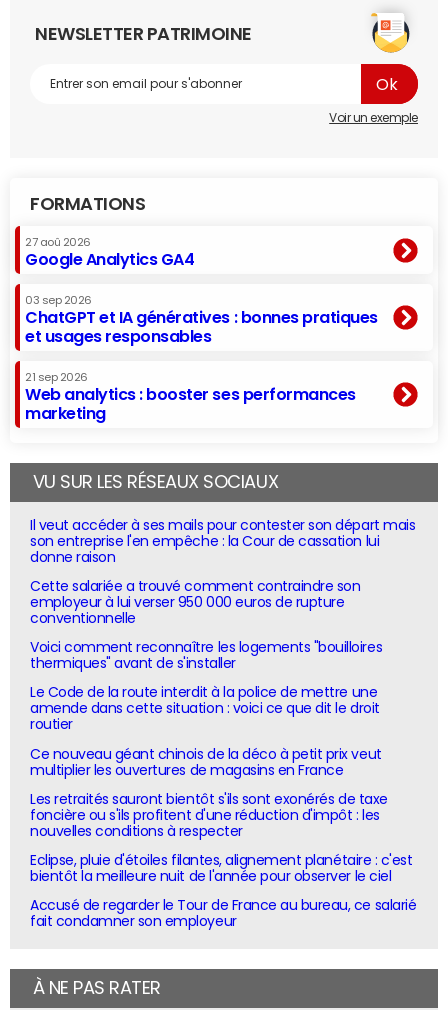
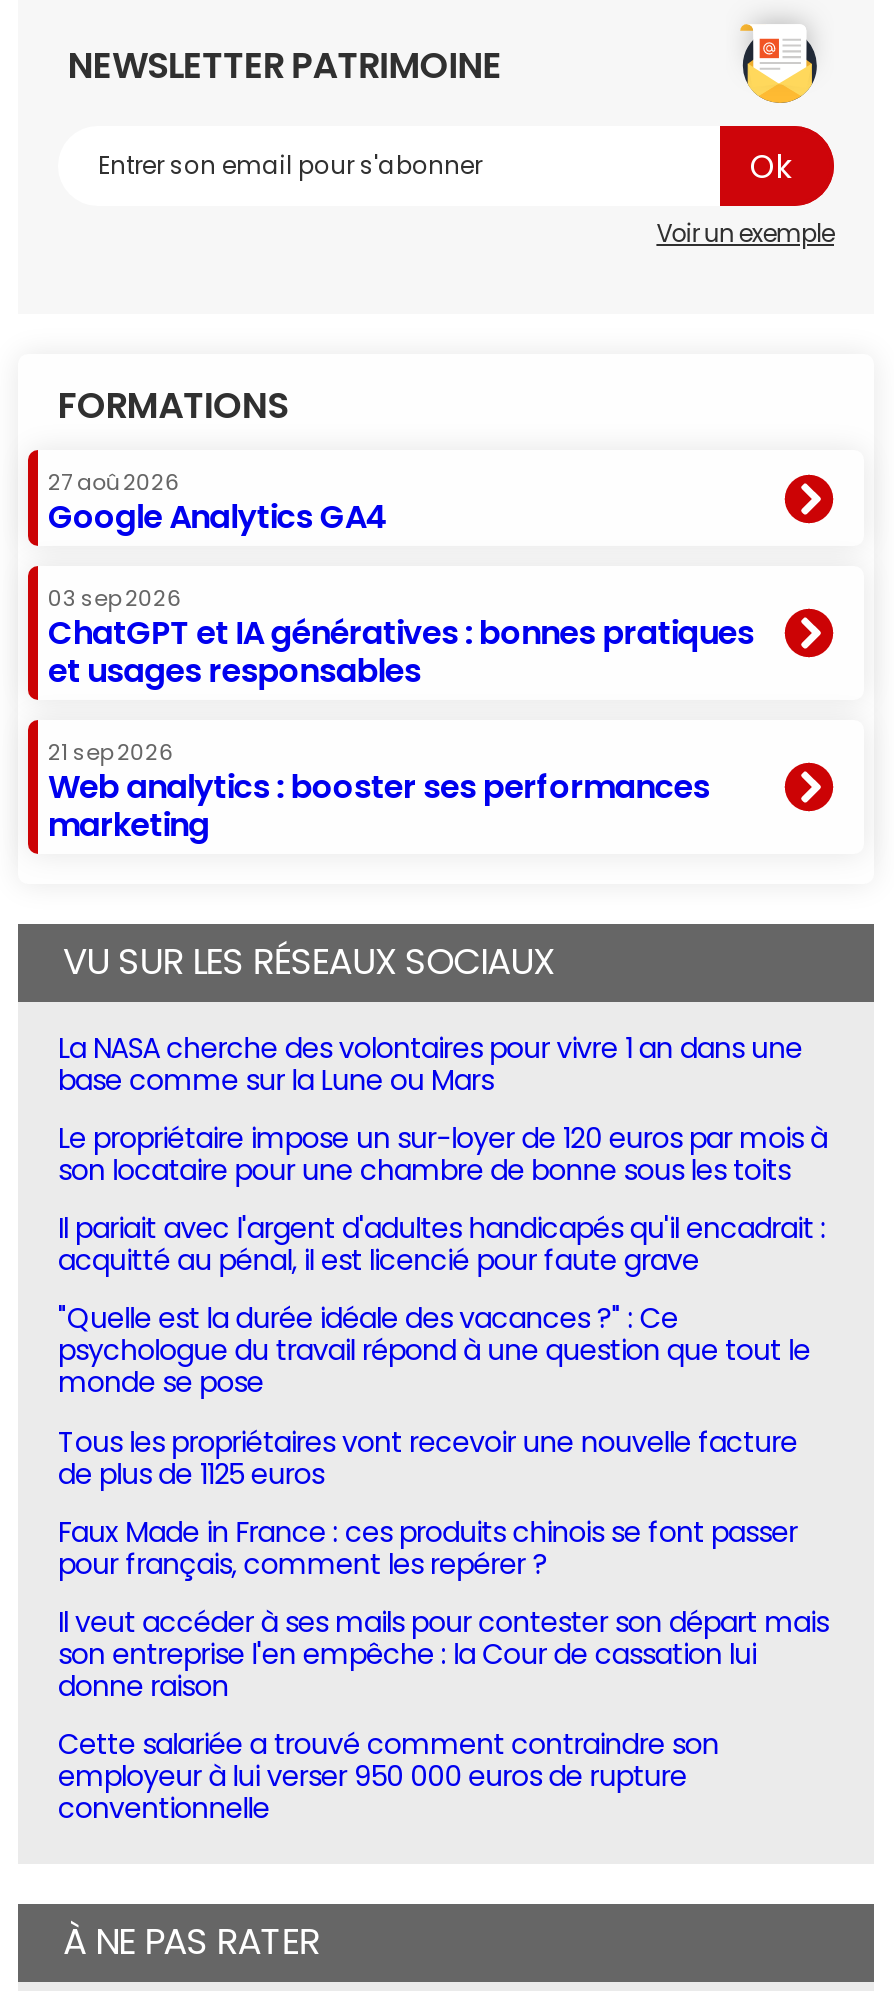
+ La NASA cherche des volontaires pour vivre 1 an dans une
+ base comme sur la Lune ou Mars
+ Le propriétaire impose un sur-loyer de 120 euros par mois à
+ son locataire pour une chambre de bonne sous les toits
+ Il pariait avec l'argent d'adultes handicapés qu'il encadrait :
+ acquitté au pénal, il est licencié pour faute grave
+ "Quelle est la durée idéale des vacances ?" : Ce
+ psychologue du travail répond à une question que tout le
+ monde se pose
+ Tous les propriétaires vont recevoir une nouvelle facture
+ de plus de 1125 euros
+ Faux Made in France : ces produits chinois se font passer
+ pour français, comment les repérer ?

moved down: Il veut accéder à ses mails pour contester son départ mais | son entreprise l'en empêche : la Cour de cassation lui | donne raison | Cette salariée a trouvé comment contraindre son | employeur à lui verser 950 000 euros de rupture | conventionnelle

- Voici comment reconnaître les logements "bouilloires
- thermiques" avant de s'installer
- Le Code de la route interdit à la police de mettre une
- amende dans cette situation : voici ce que dit le droit
- routier
- Ce nouveau géant chinois de la déco à petit prix veut
- multiplier les ouvertures de magasins en France
- Les retraités sauront bientôt s'ils sont exonérés de taxe
- foncière ou s'ils profitent d'une réduction d'impôt : les
- nouvelles conditions à respecter
- Eclipse, pluie d'étoiles filantes, alignement planétaire : c'est
- bientôt la meilleure nuit de l'année pour observer le ciel
- Accusé de regarder le Tour de France au bureau, ce salarié
- fait condamner son employeur
